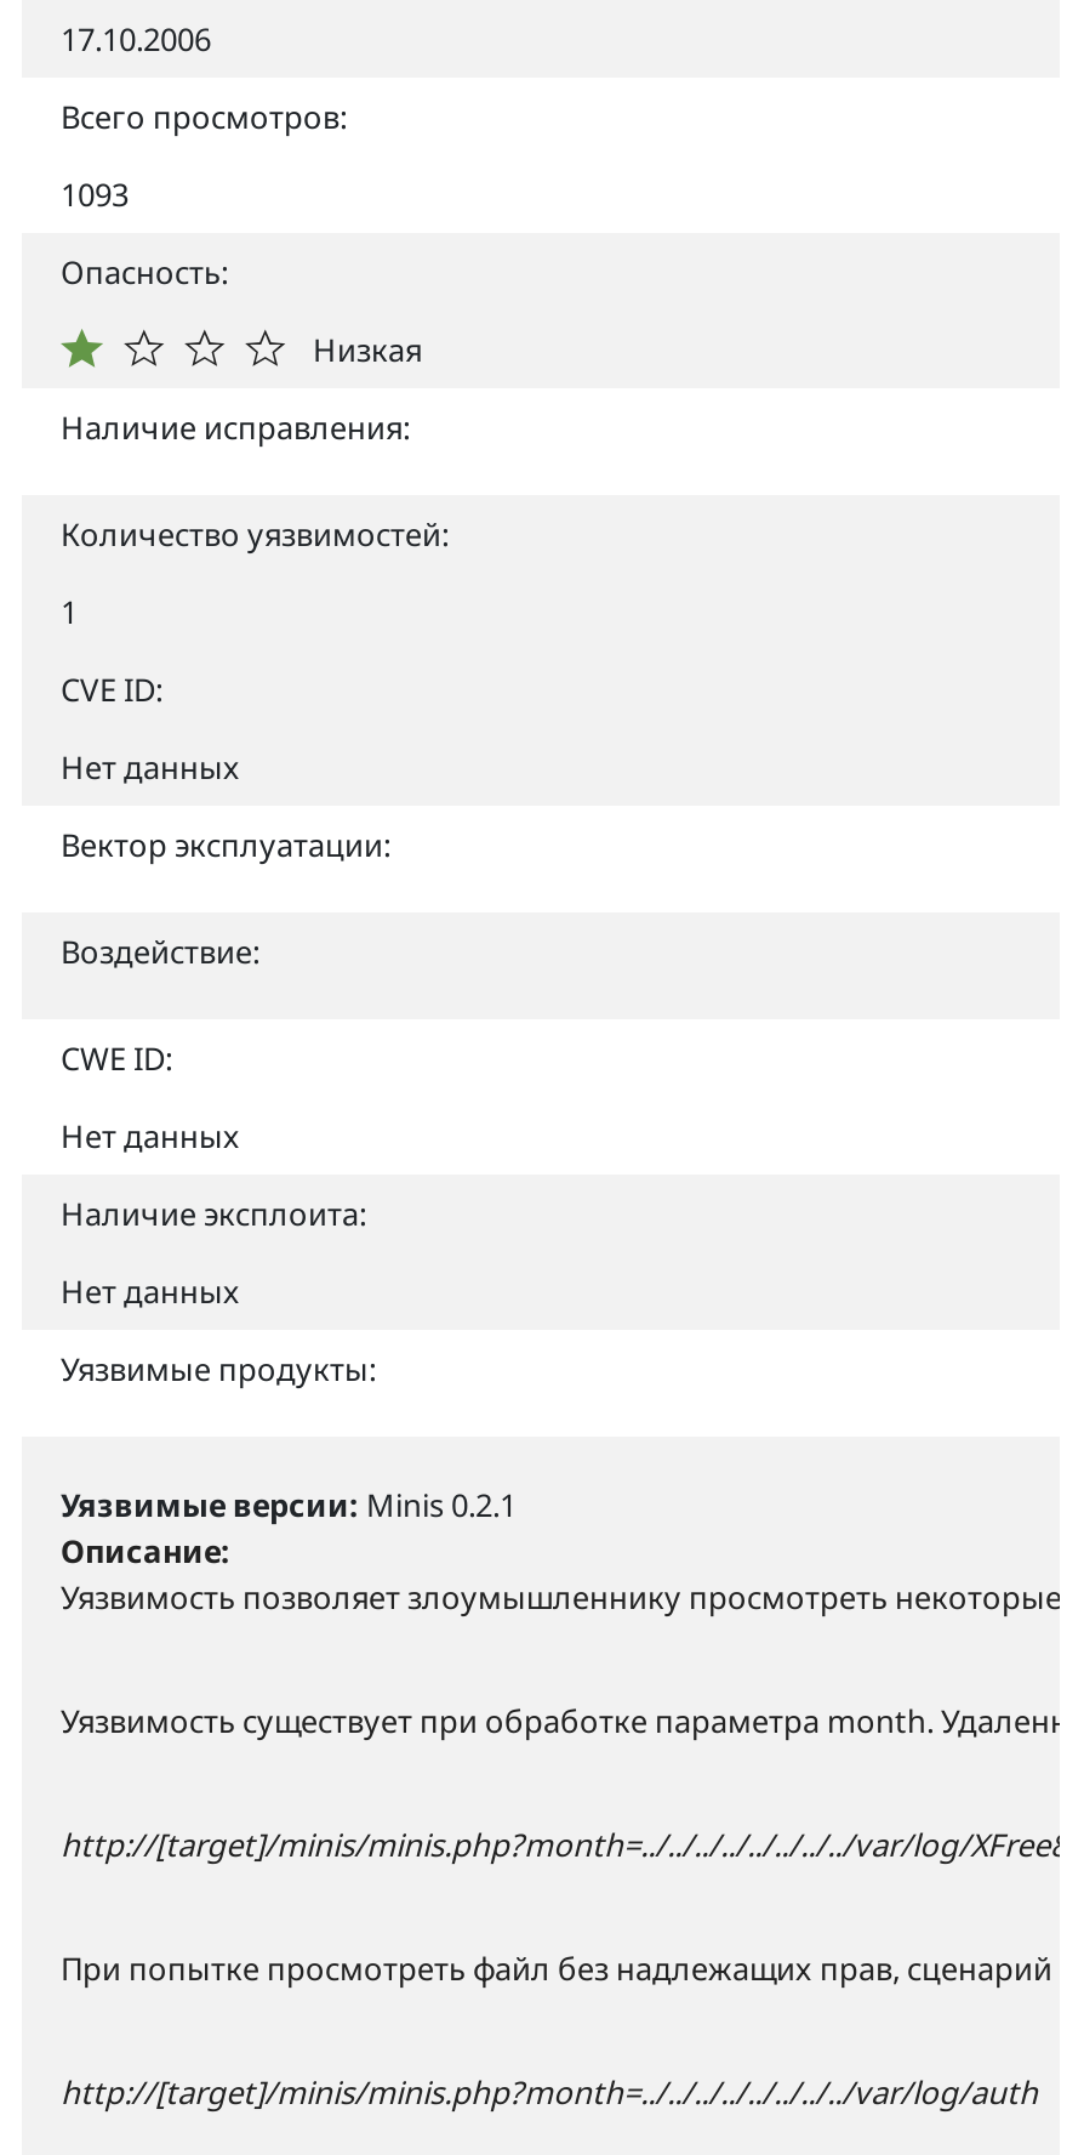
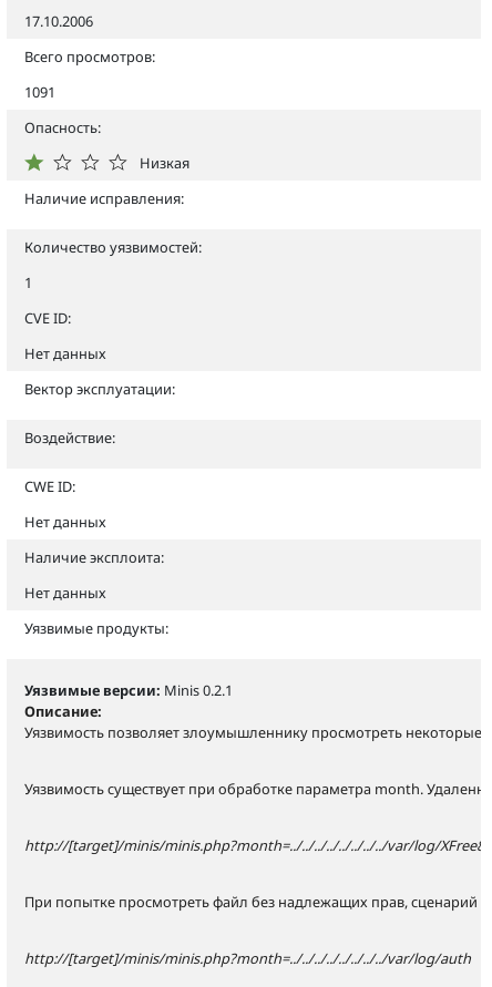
- 1093
+ 1091
